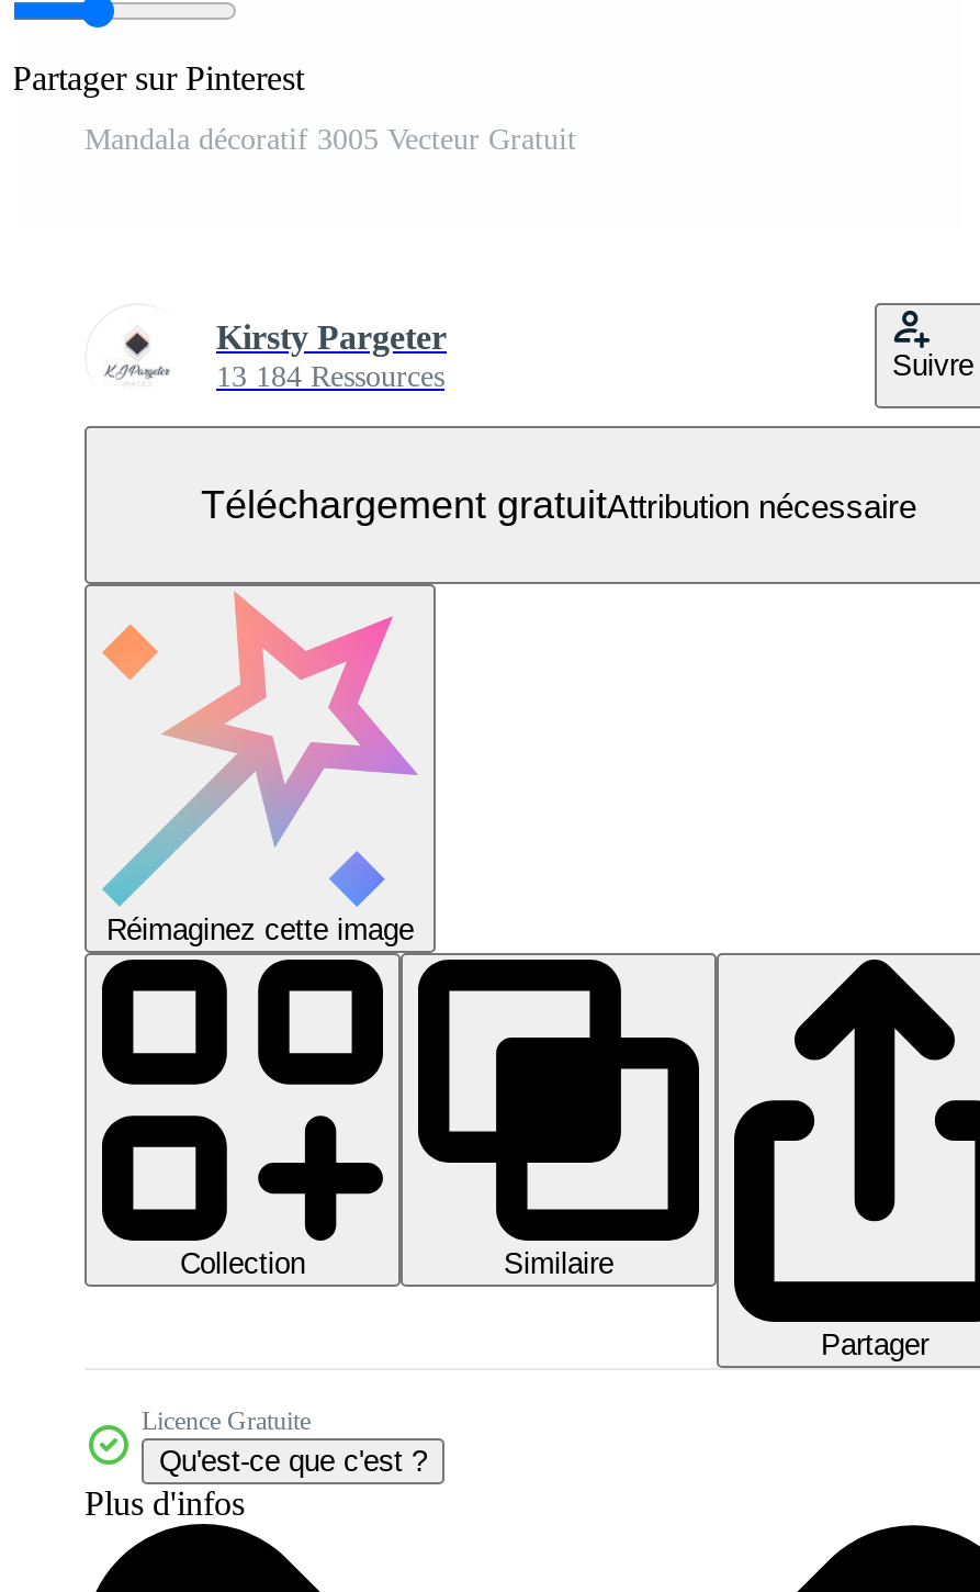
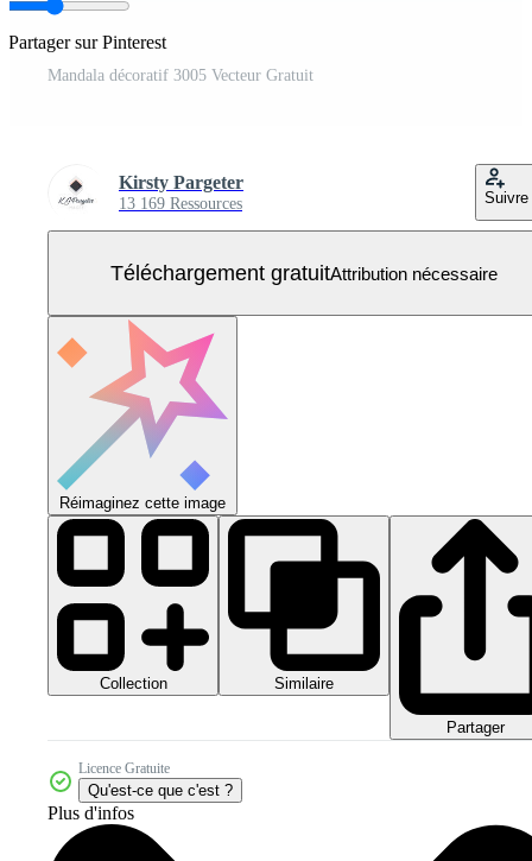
- 13 184 Ressources
+ 13 169 Ressources
